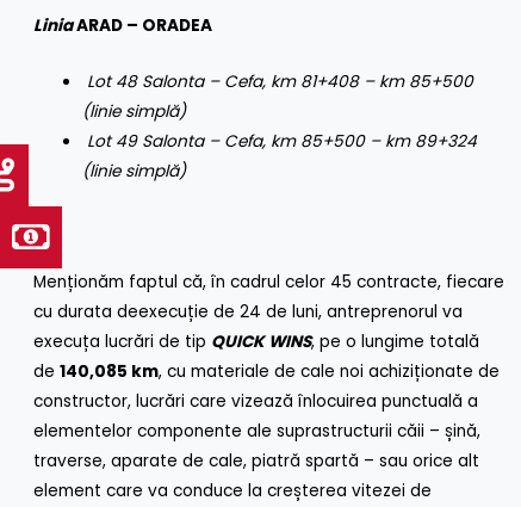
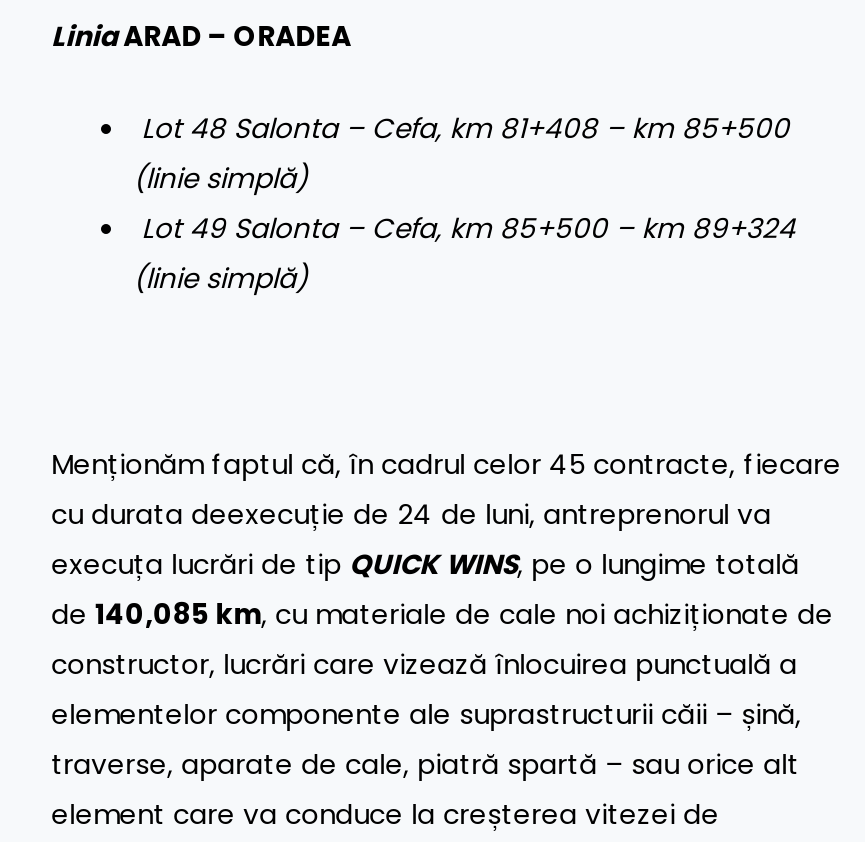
- [image]
